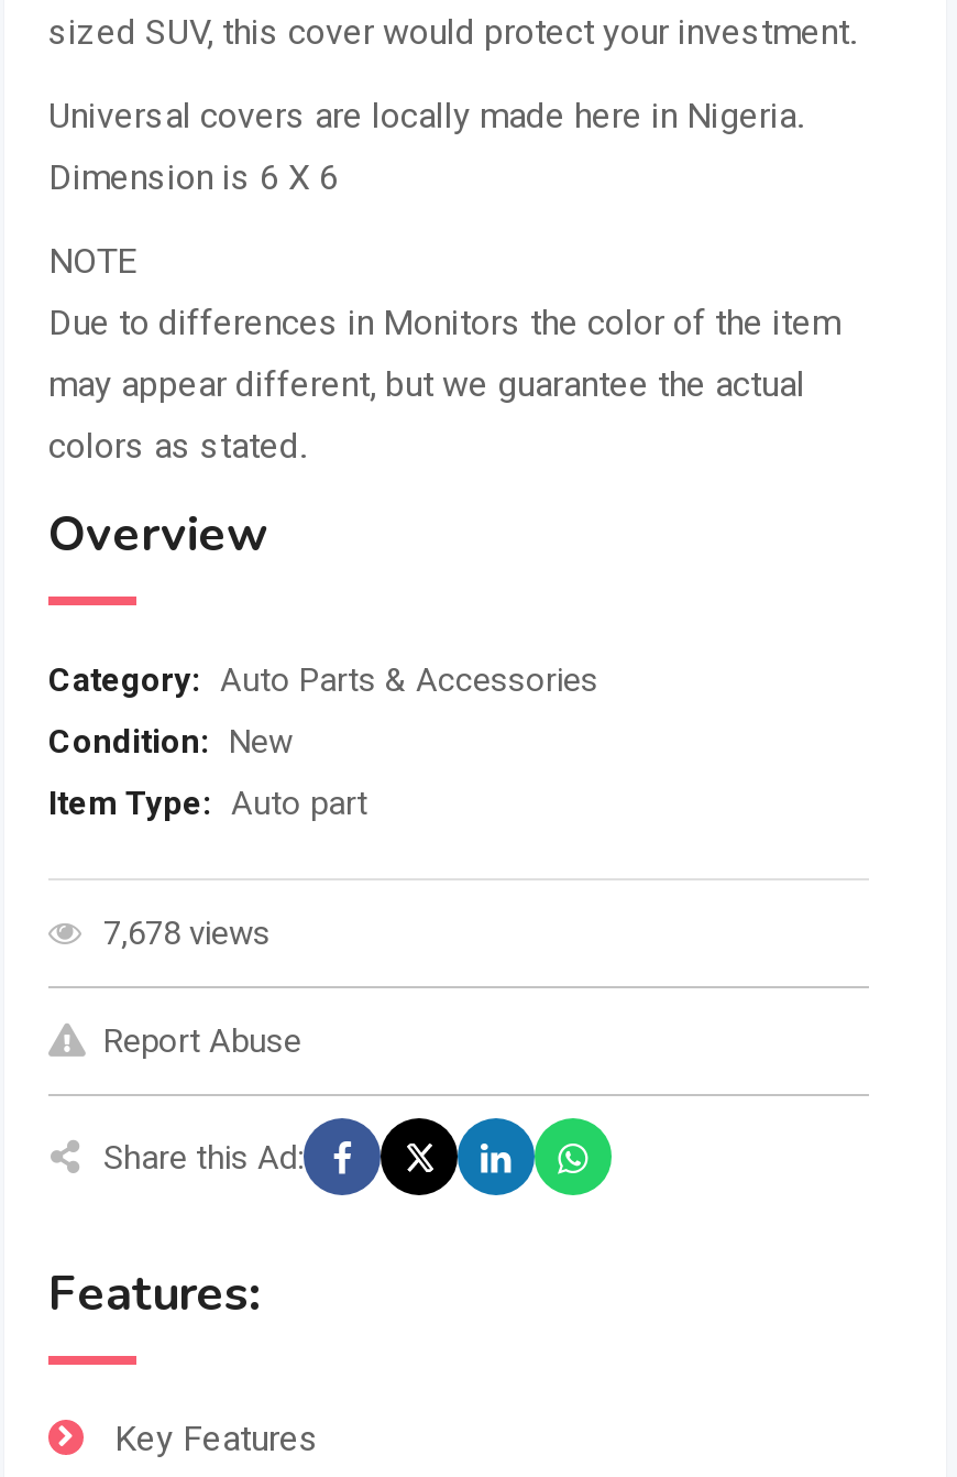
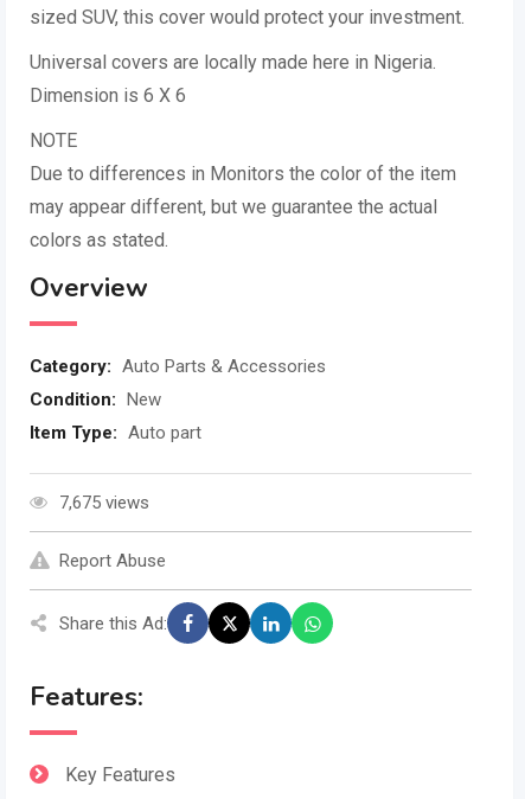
- 7,678 views
+ 7,675 views
